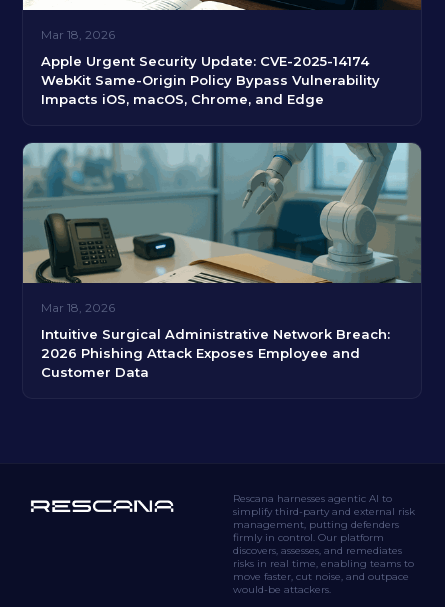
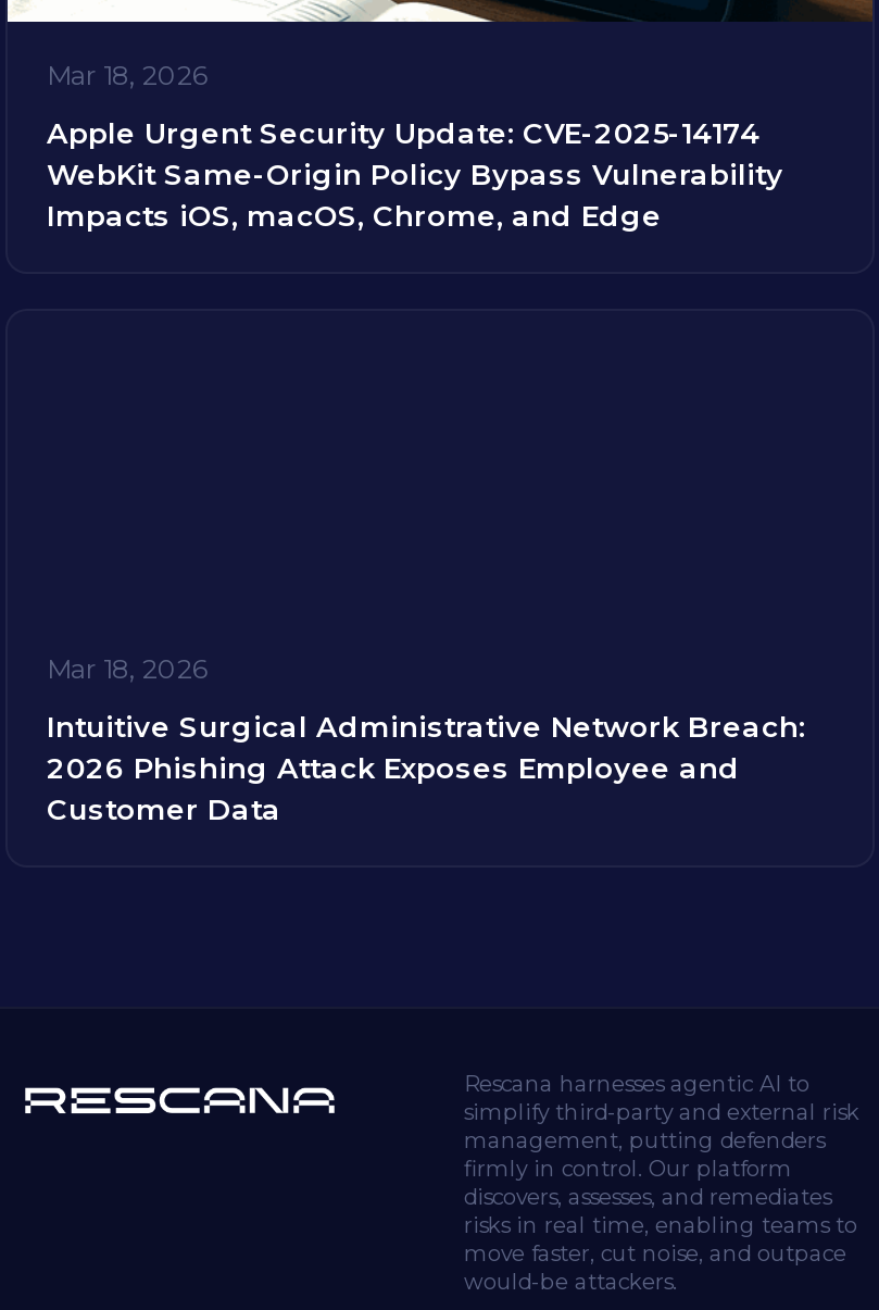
- [image]
